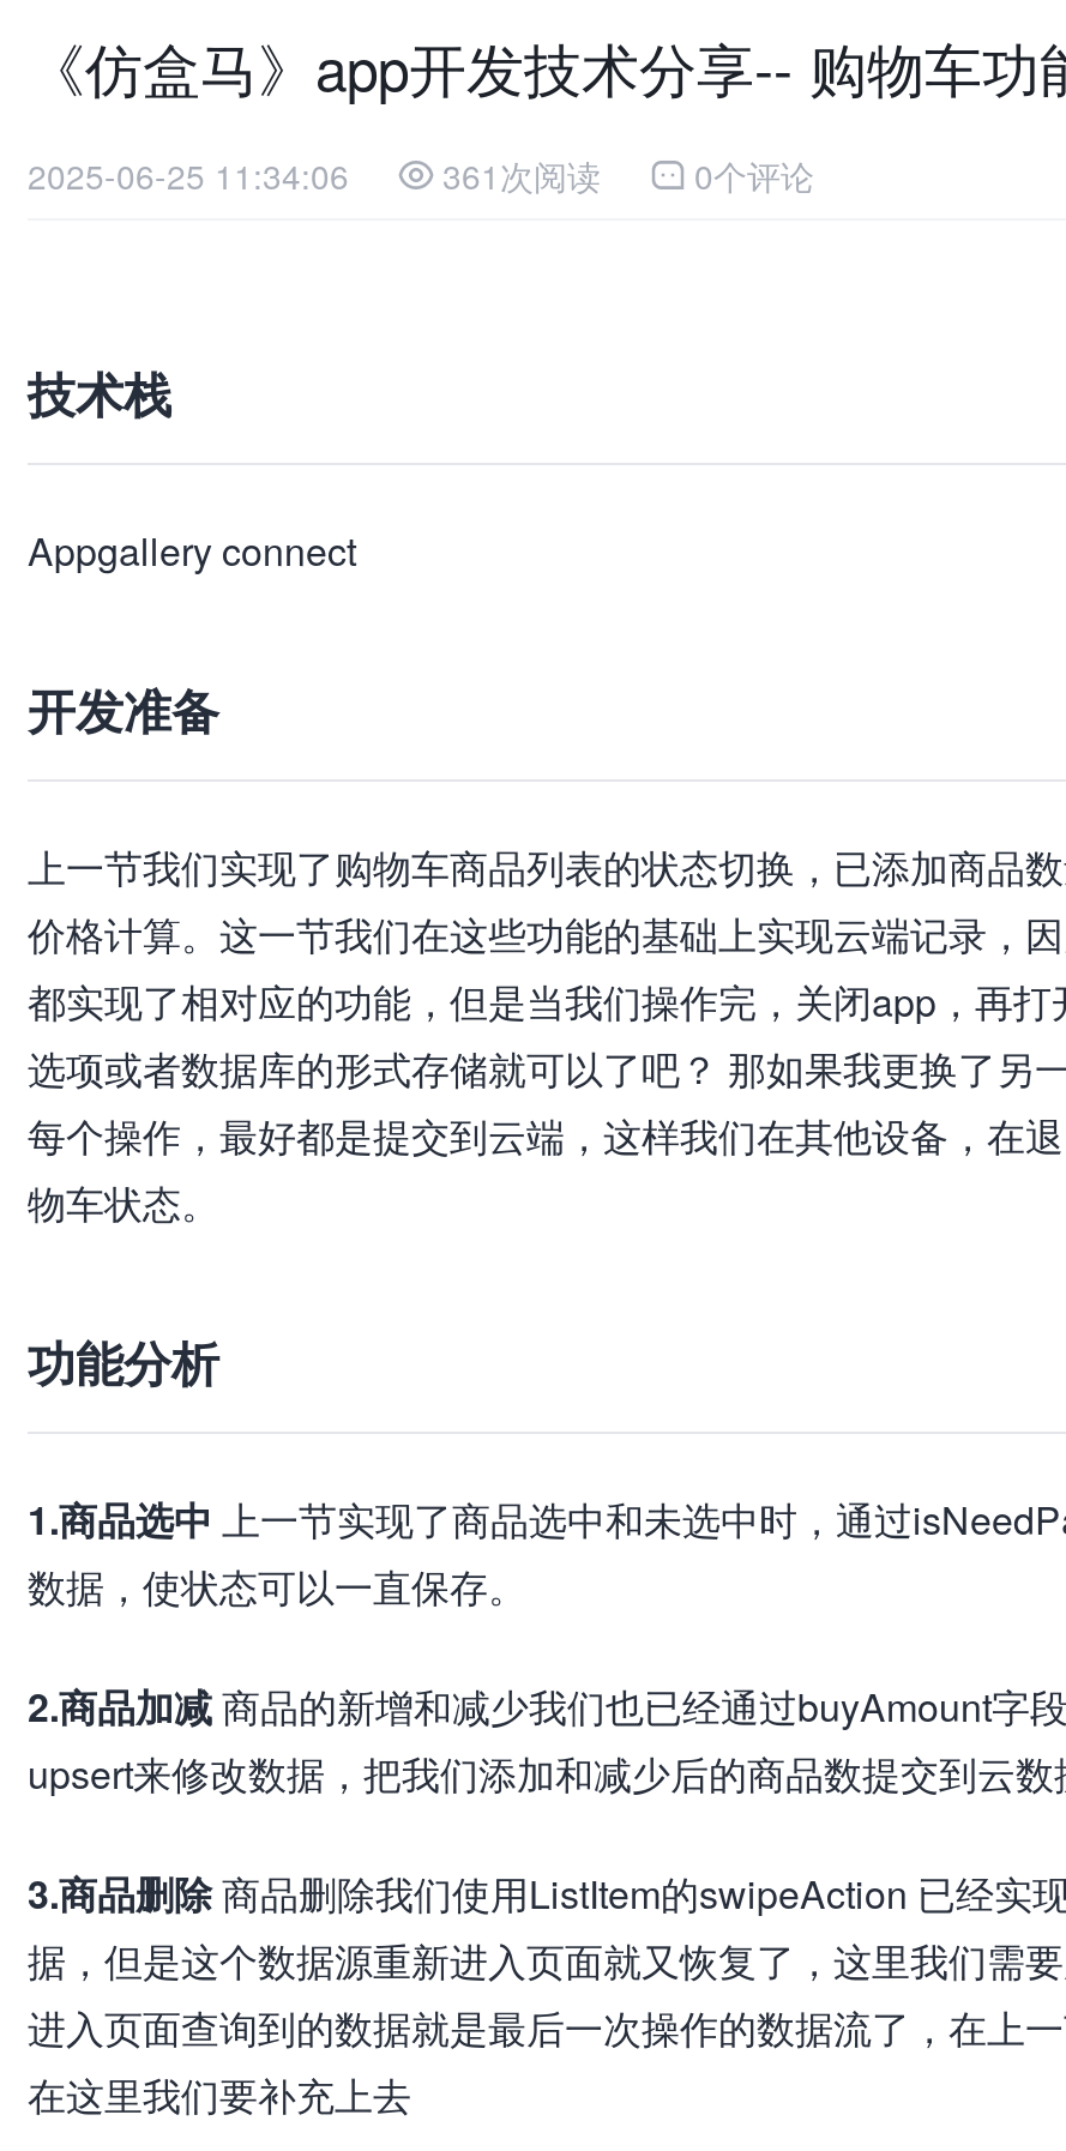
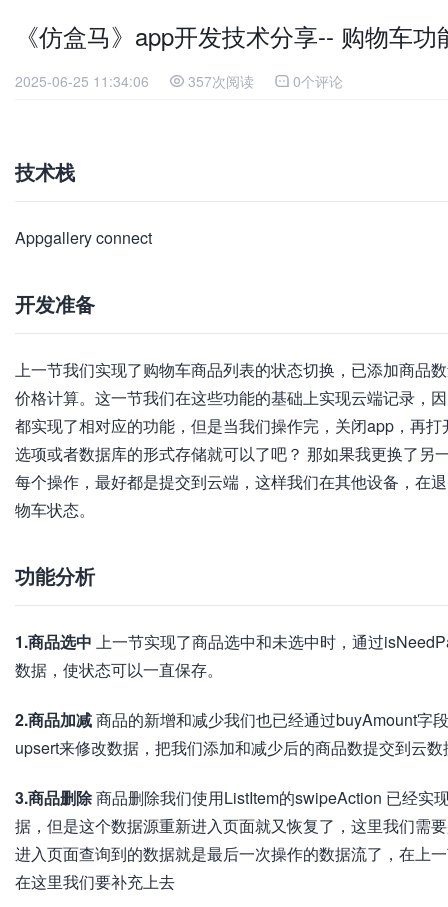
- 2025-06-25 11:34:06 361次阅读 0个评论
+ 2025-06-25 11:34:06 357次阅读 0个评论
